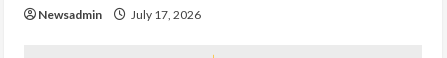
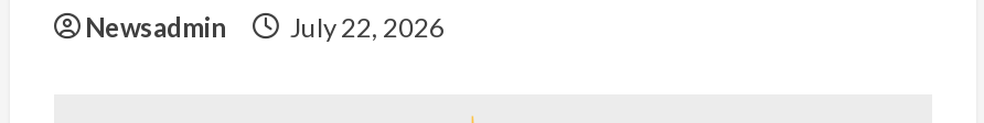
- Newsadmin July 17, 2026
+ Newsadmin July 22, 2026
